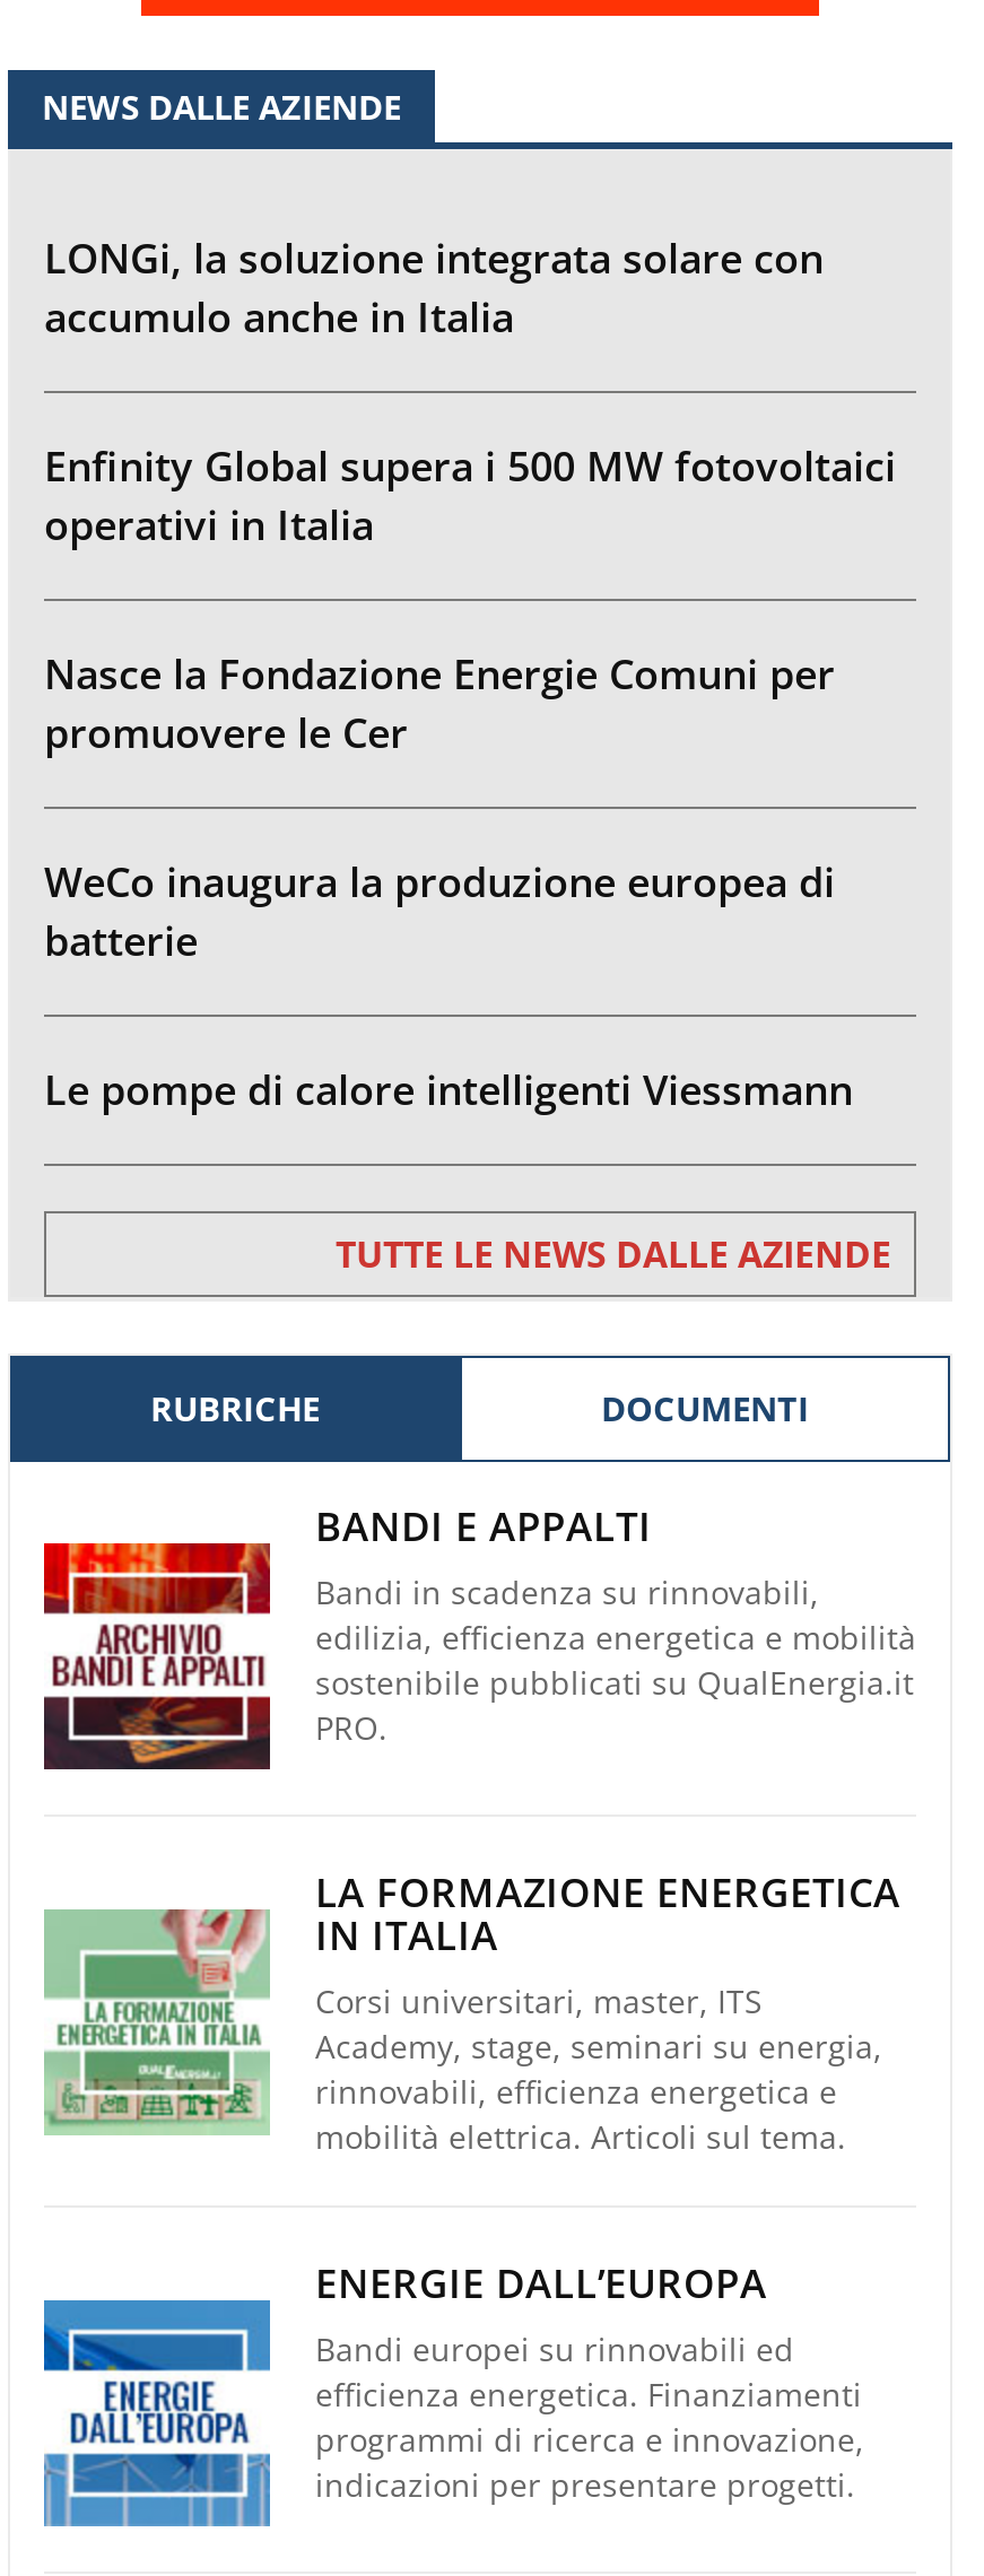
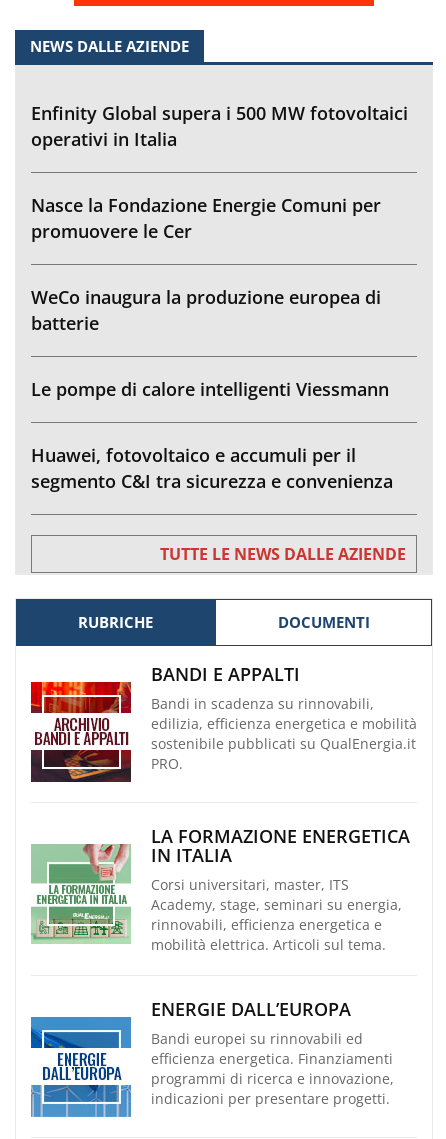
- LONGi, la soluzione integrata solare con
- accumulo anche in Italia

moved up: Enfinity Global supera i 500 MW fotovoltaici | operativi in Italia | Nasce la Fondazione Energie Comuni per | promuovere le Cer | WeCo inaugura la produzione europea di | batterie | Le pompe di calore intelligenti Viessmann

+ Huawei, fotovoltaico e accumuli per il
+ segmento C&I tra sicurezza e convenienza
